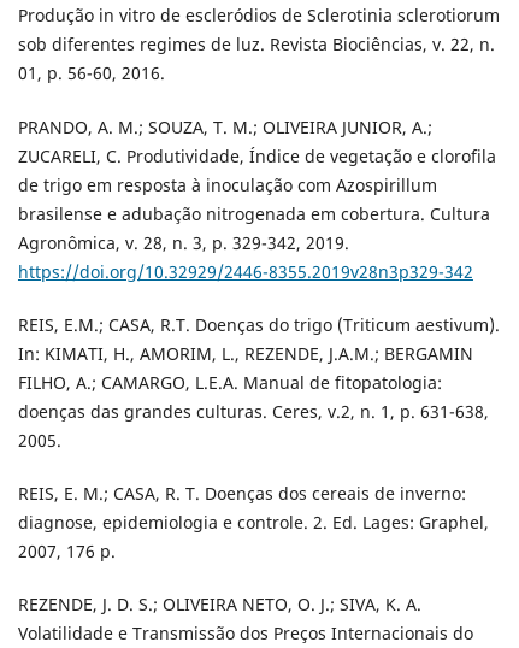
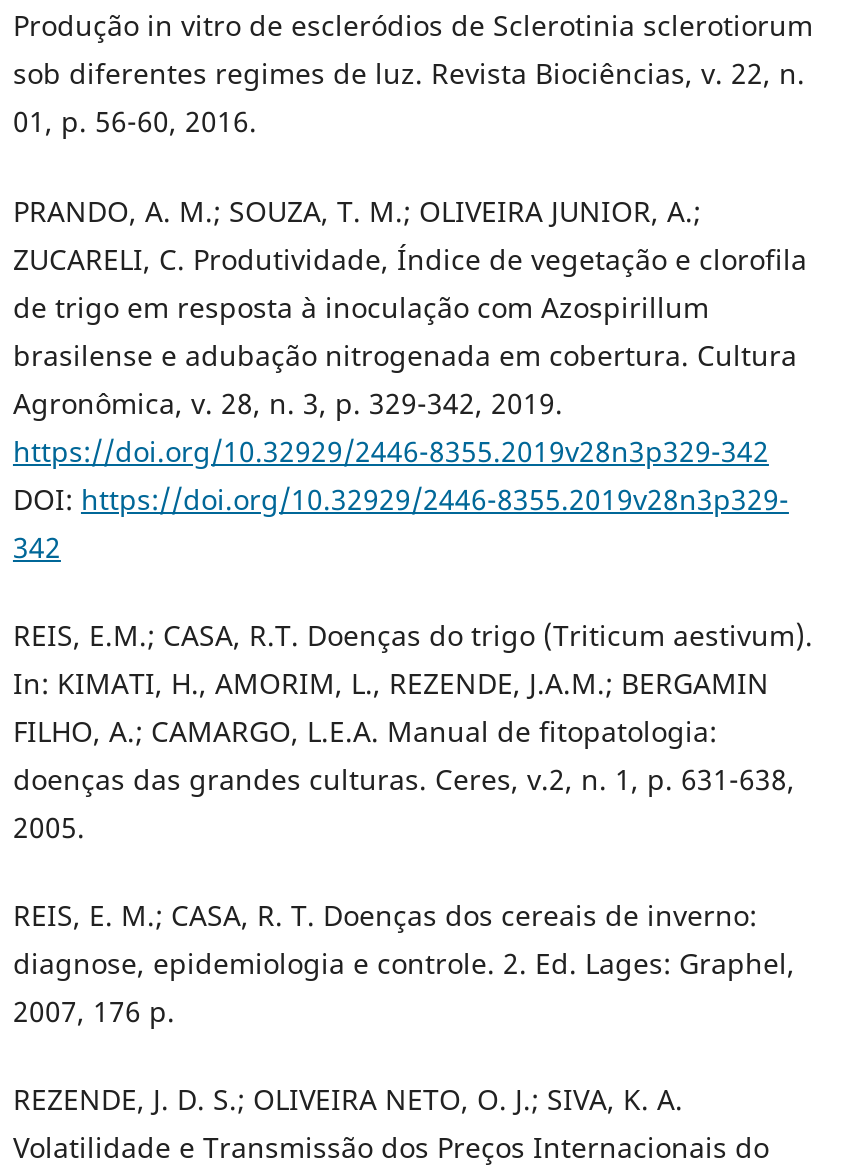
+ DOI: https://doi.org/10.32929/2446-8355.2019v28n3p329-
+ 342
